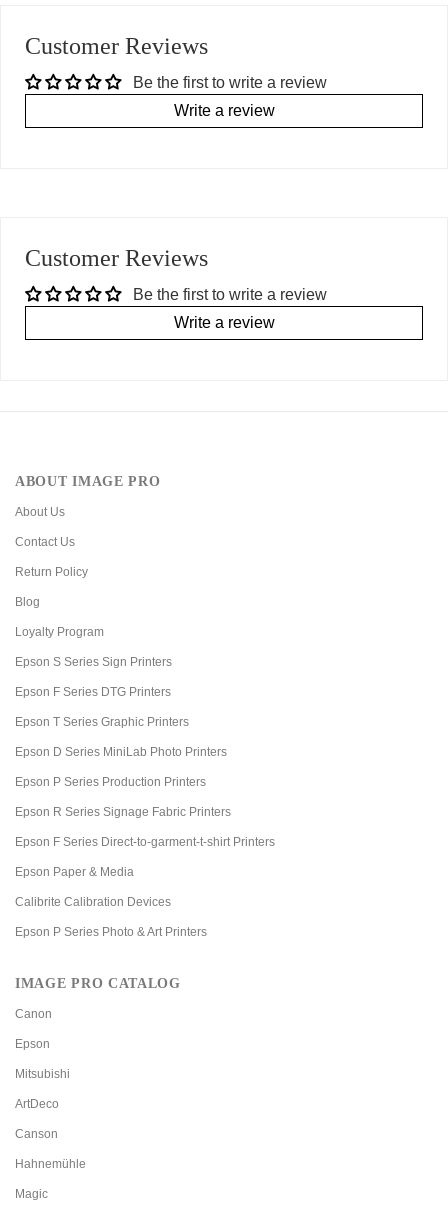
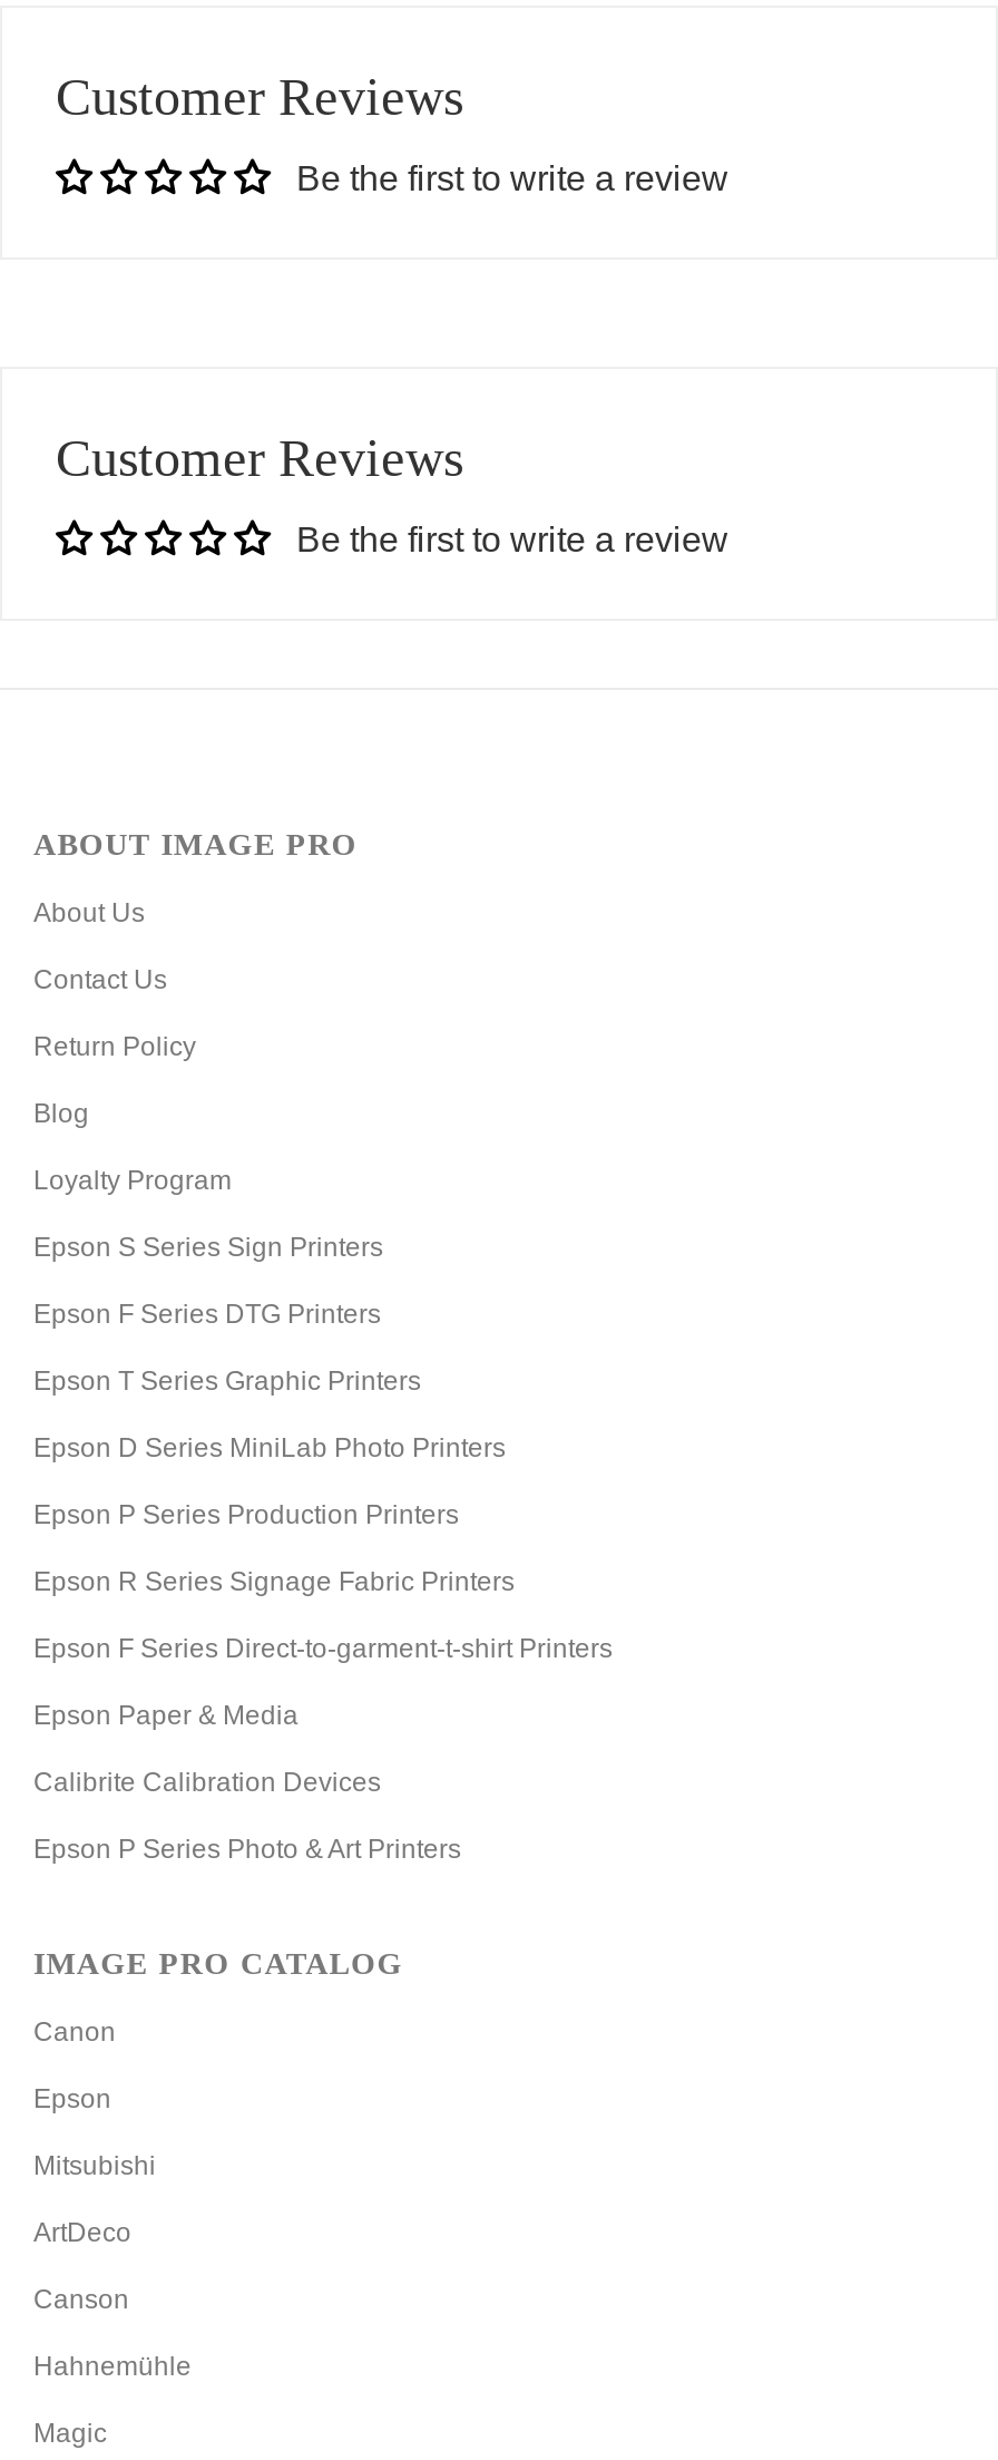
- Write a review

- Write a review
